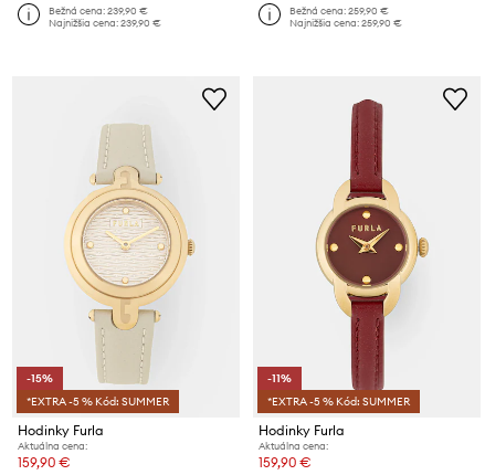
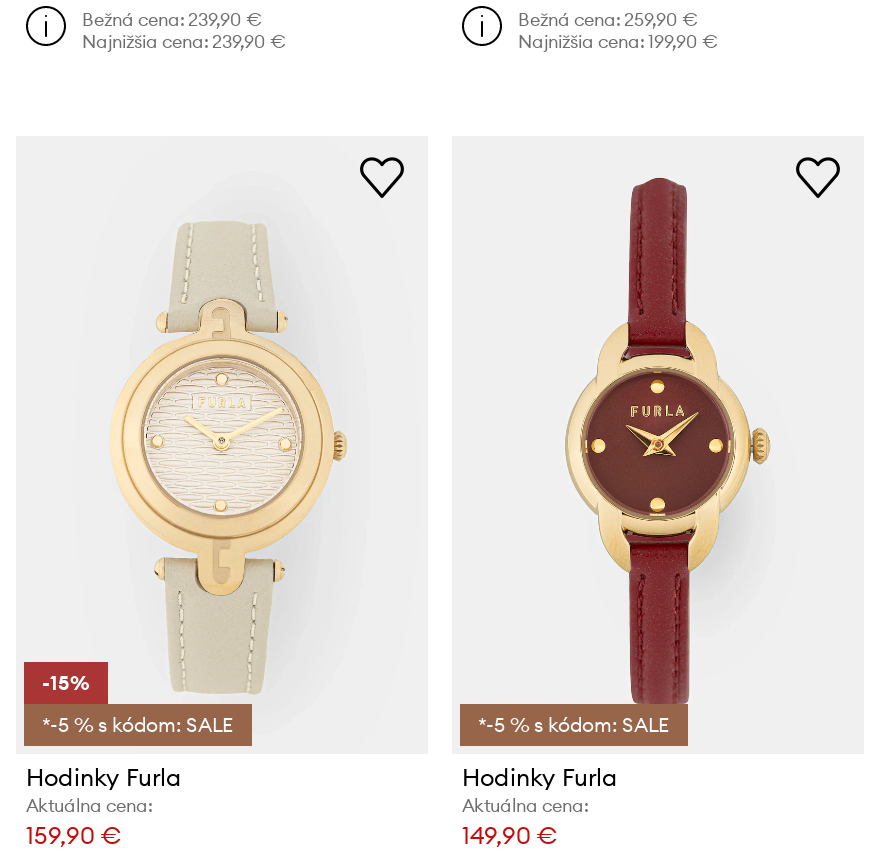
- Najnižšia cena: 259,90 €
+ Najnižšia cena: 199,90 €

- -11%
- *EXTRA -5 % Kód: SUMMER
+ *-5 % s kódom: SALE

- *EXTRA -5 % Kód: SUMMER
+ *-5 % s kódom: SALE

- 159,90 €
+ 149,90 €
